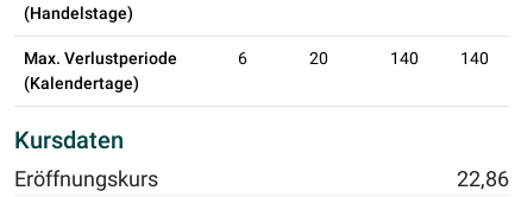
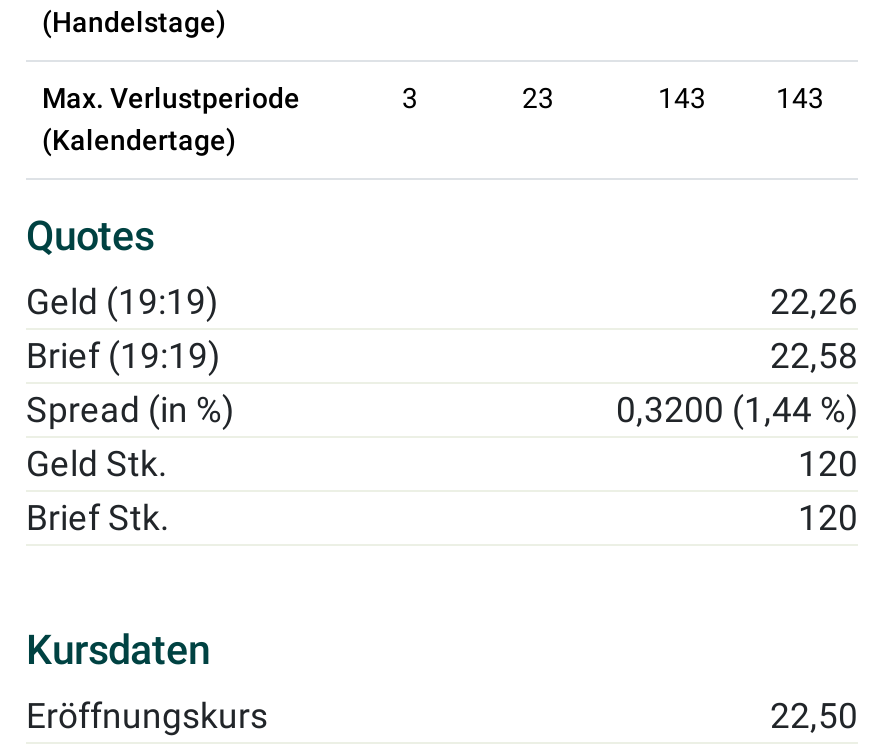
- 6
- 20
- 140
- 140
+ 3
+ 23
+ 143
+ 143
+ Quotes
+ Geld (19:19)
+ 22,26
+ Brief (19:19)
+ 22,58
+ Spread (in %)
+ 0,3200 (1,44 %)
+ Geld Stk.
+ 120
+ Brief Stk.
+ 120

- 22,86
+ 22,50
